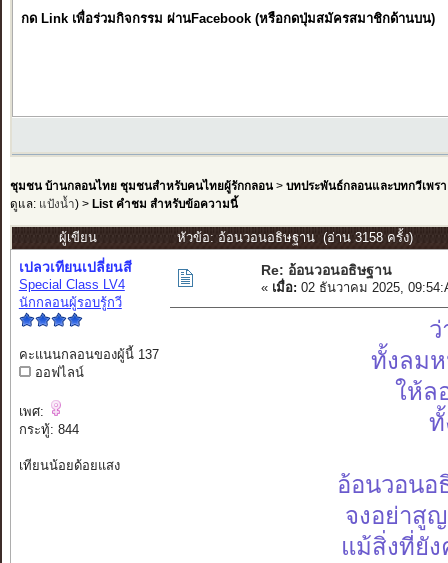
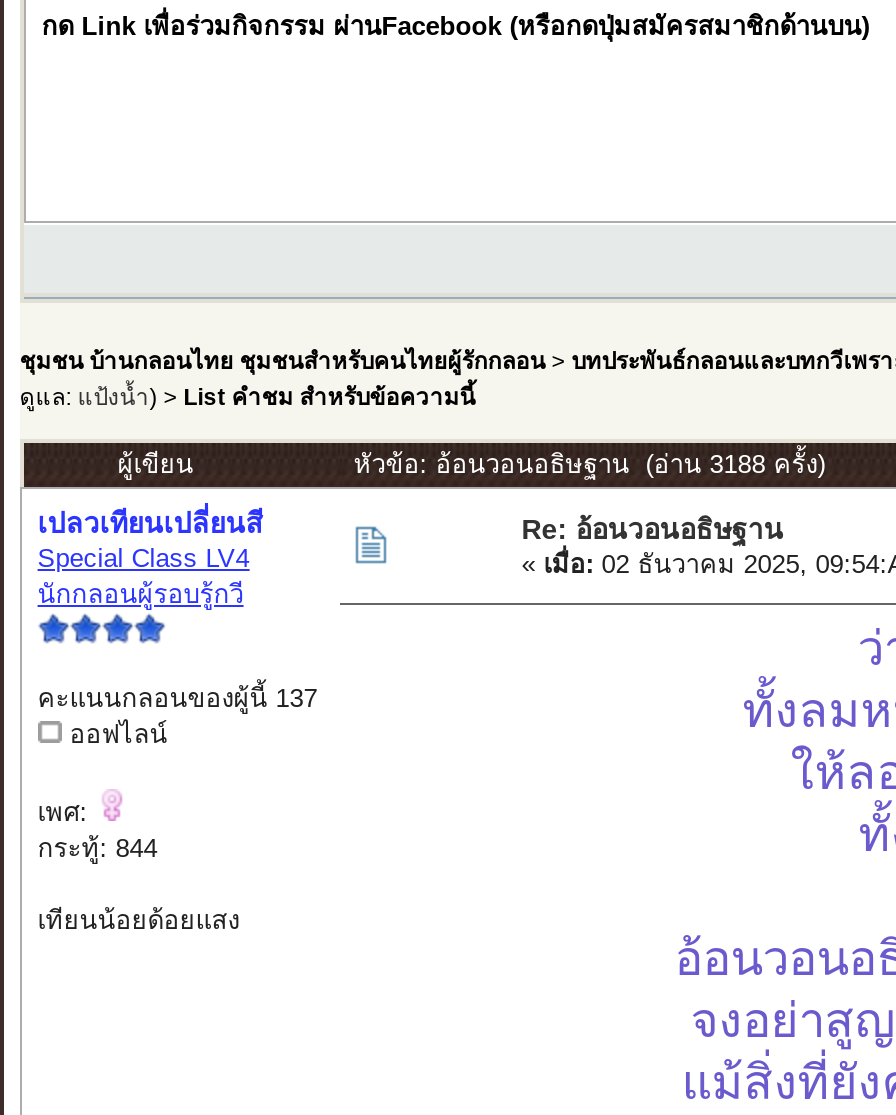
- หัวข้อ: อ้อนวอนอธิษฐาน (อ่าน 3158 ครั้ง)
+ หัวข้อ: อ้อนวอนอธิษฐาน (อ่าน 3188 ครั้ง)
